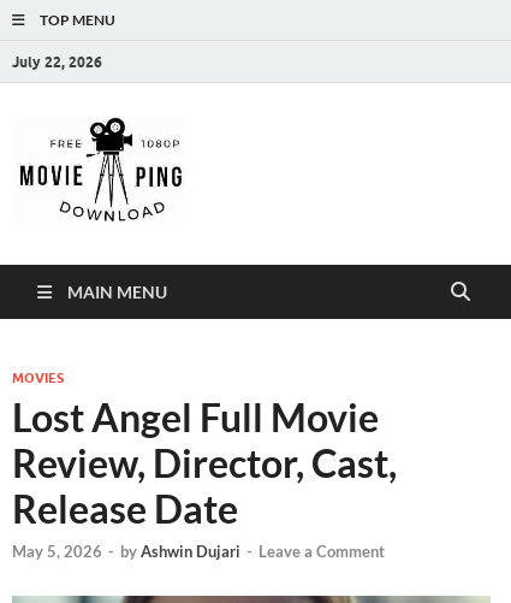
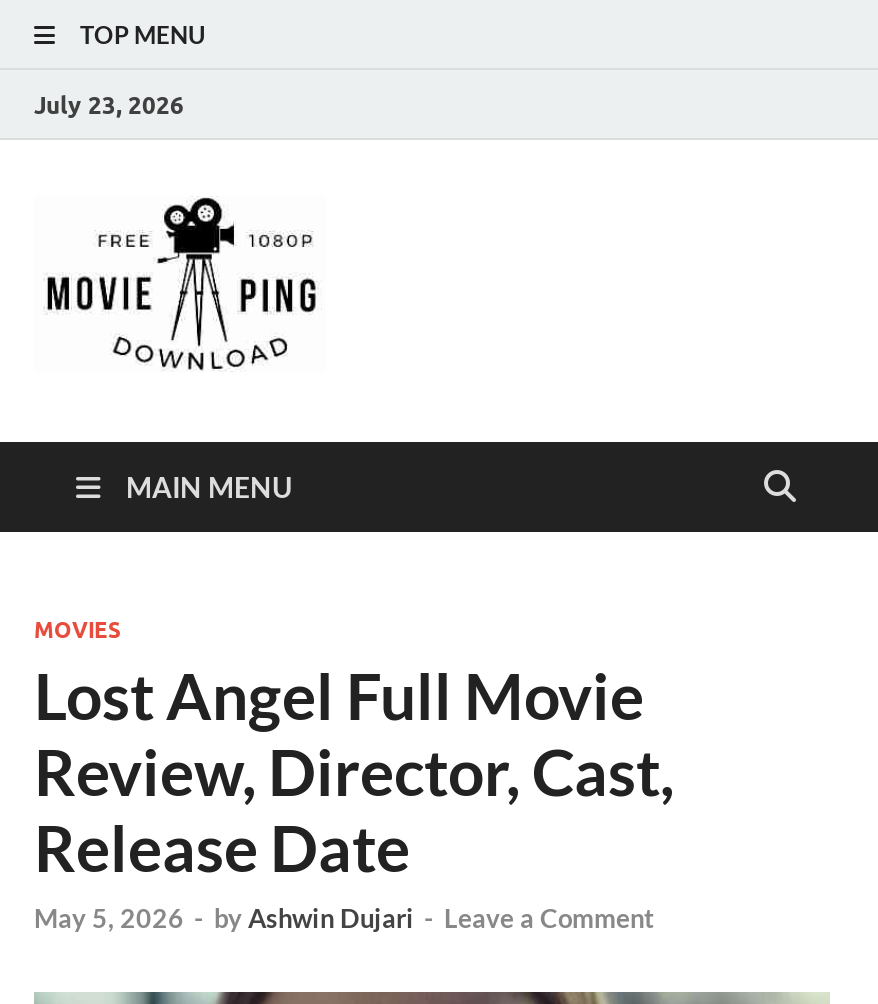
- July 22, 2026
+ July 23, 2026
